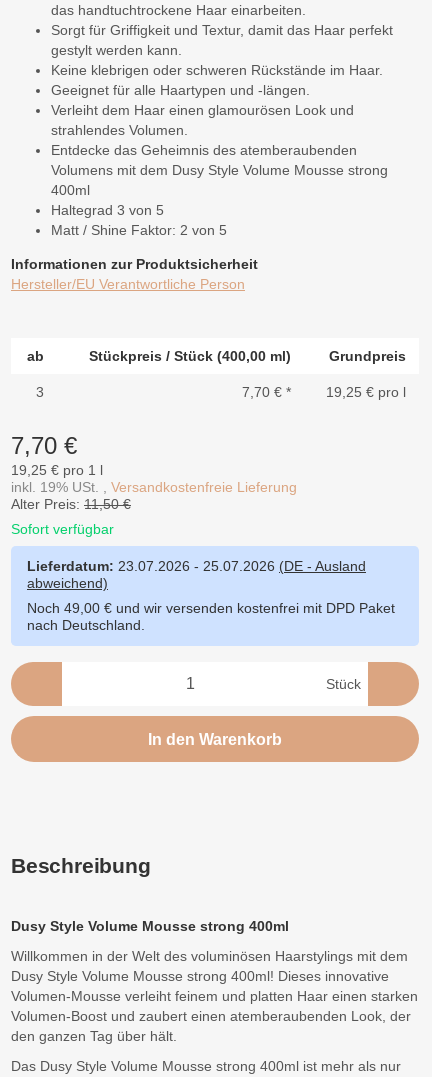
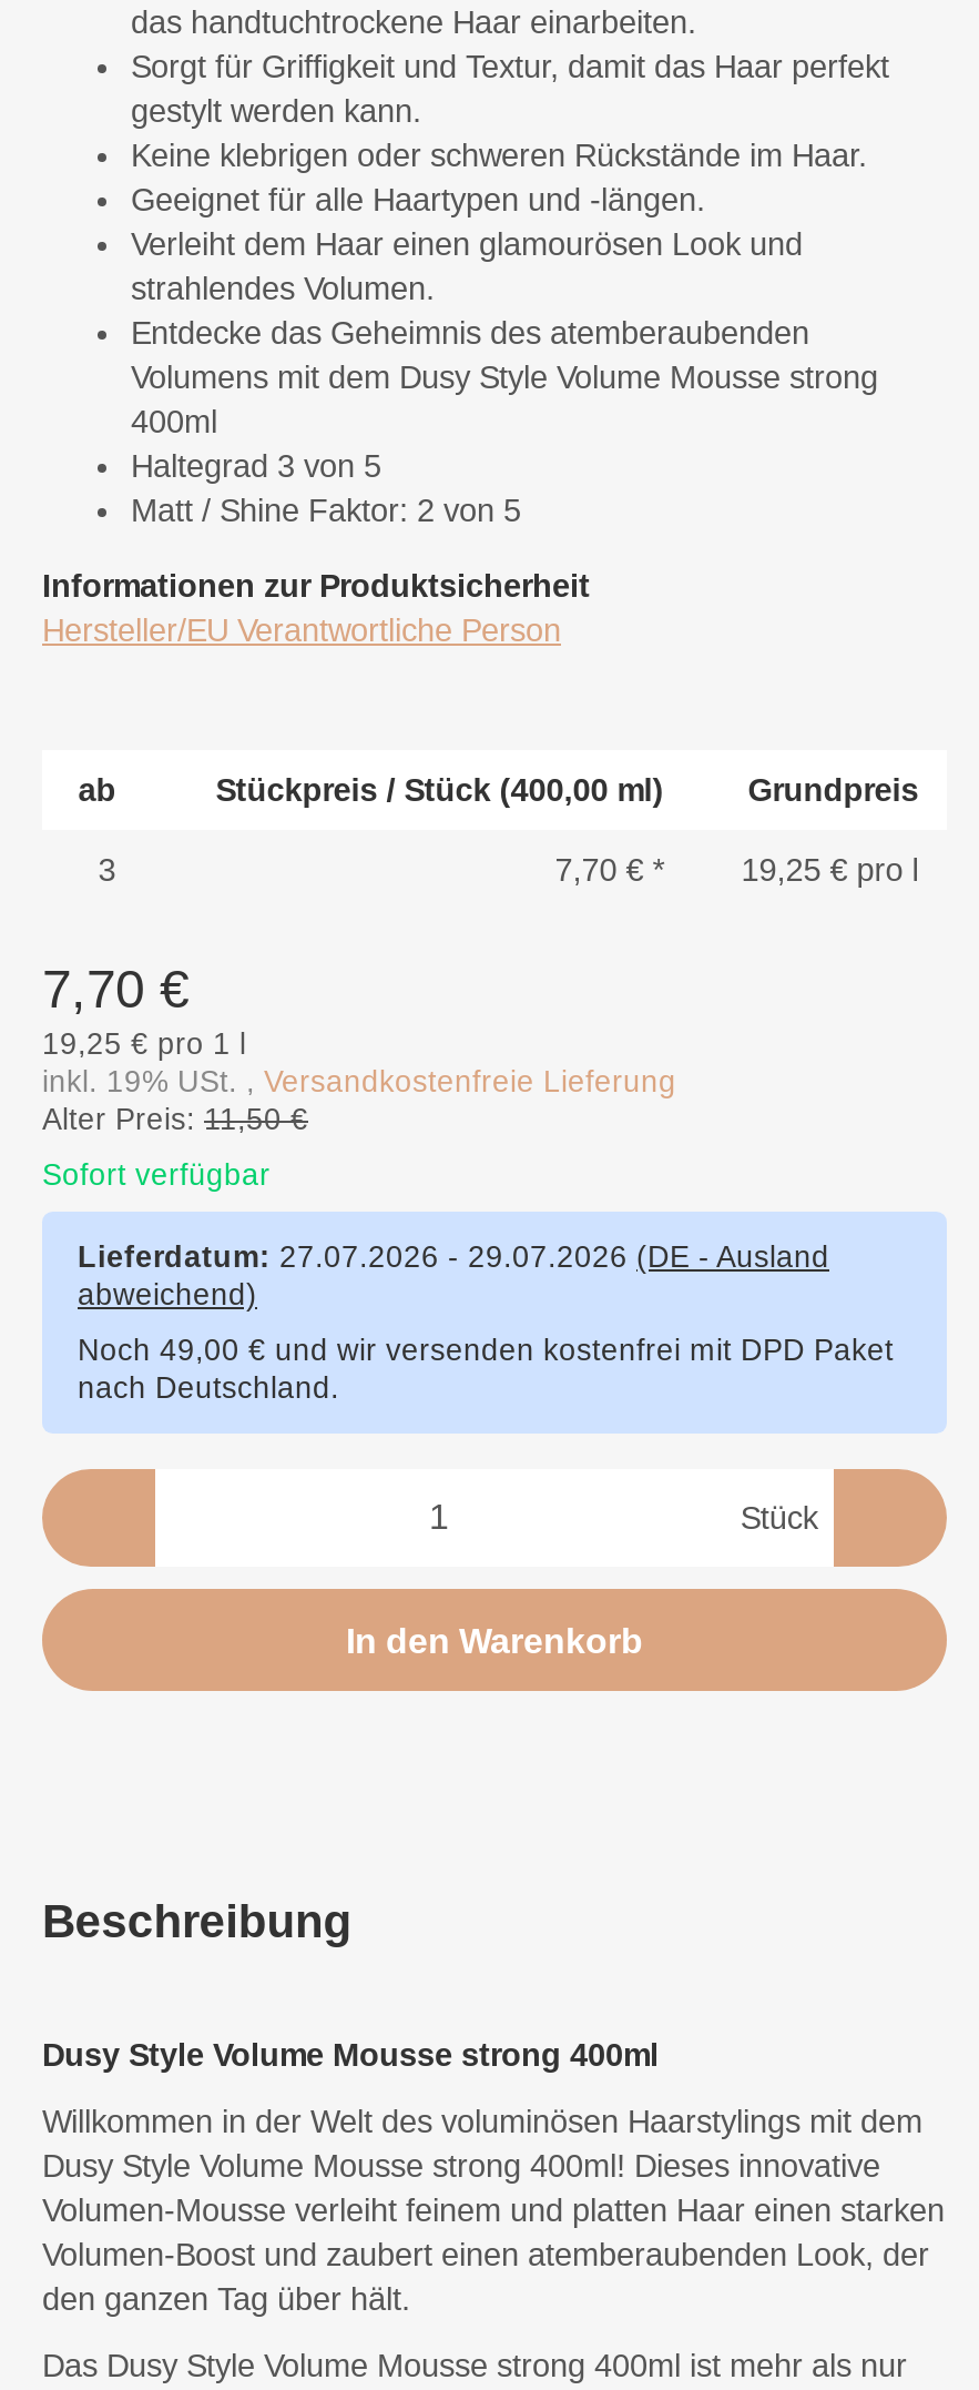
- Lieferdatum: 23.07.2026 - 25.07.2026 (DE - Ausland
+ Lieferdatum: 27.07.2026 - 29.07.2026 (DE - Ausland
